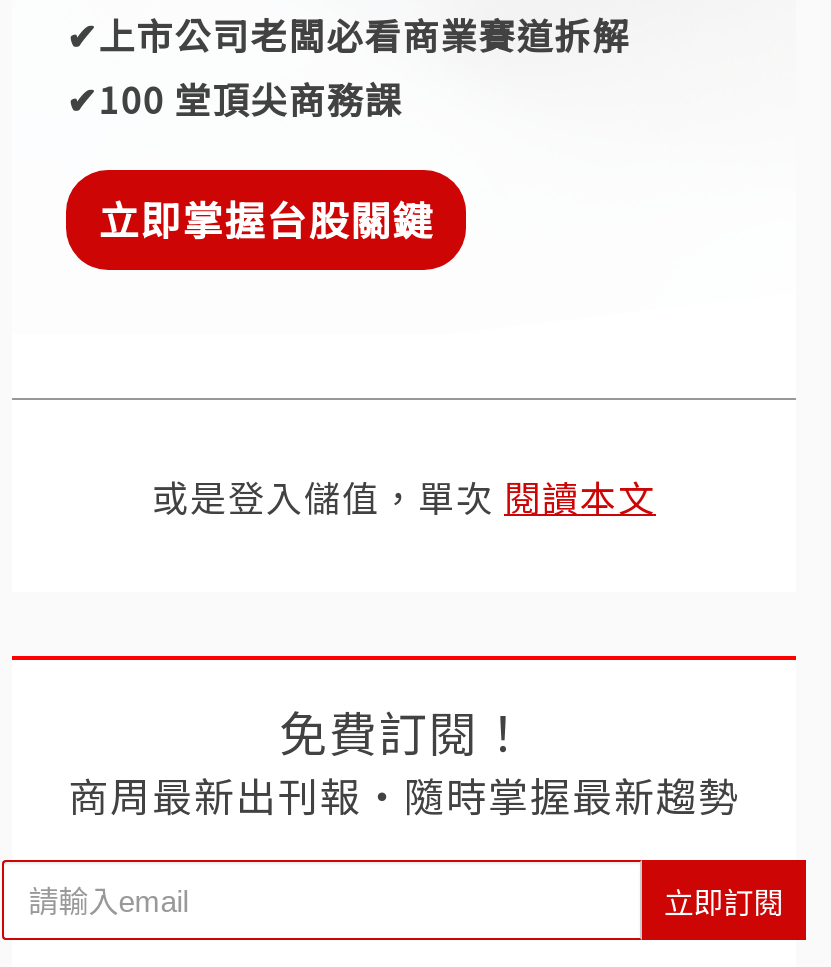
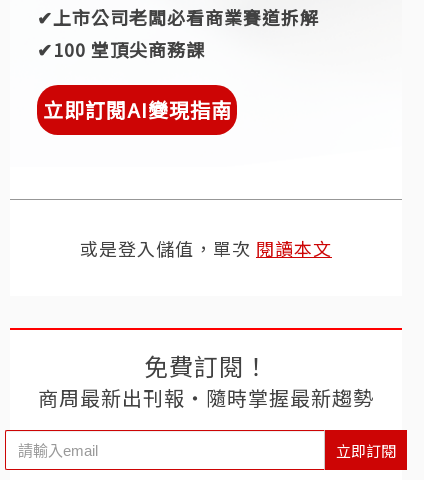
- 立即掌握台股關鍵
+ 立即訂閱AI變現指南
